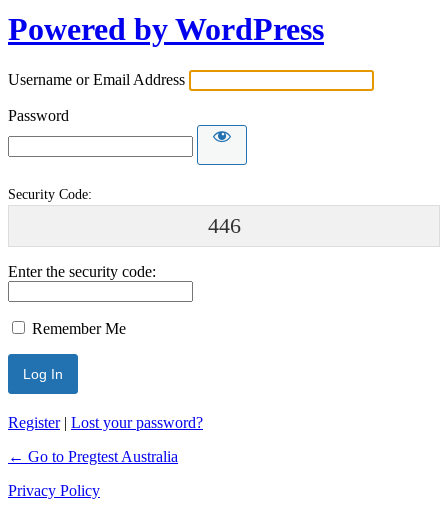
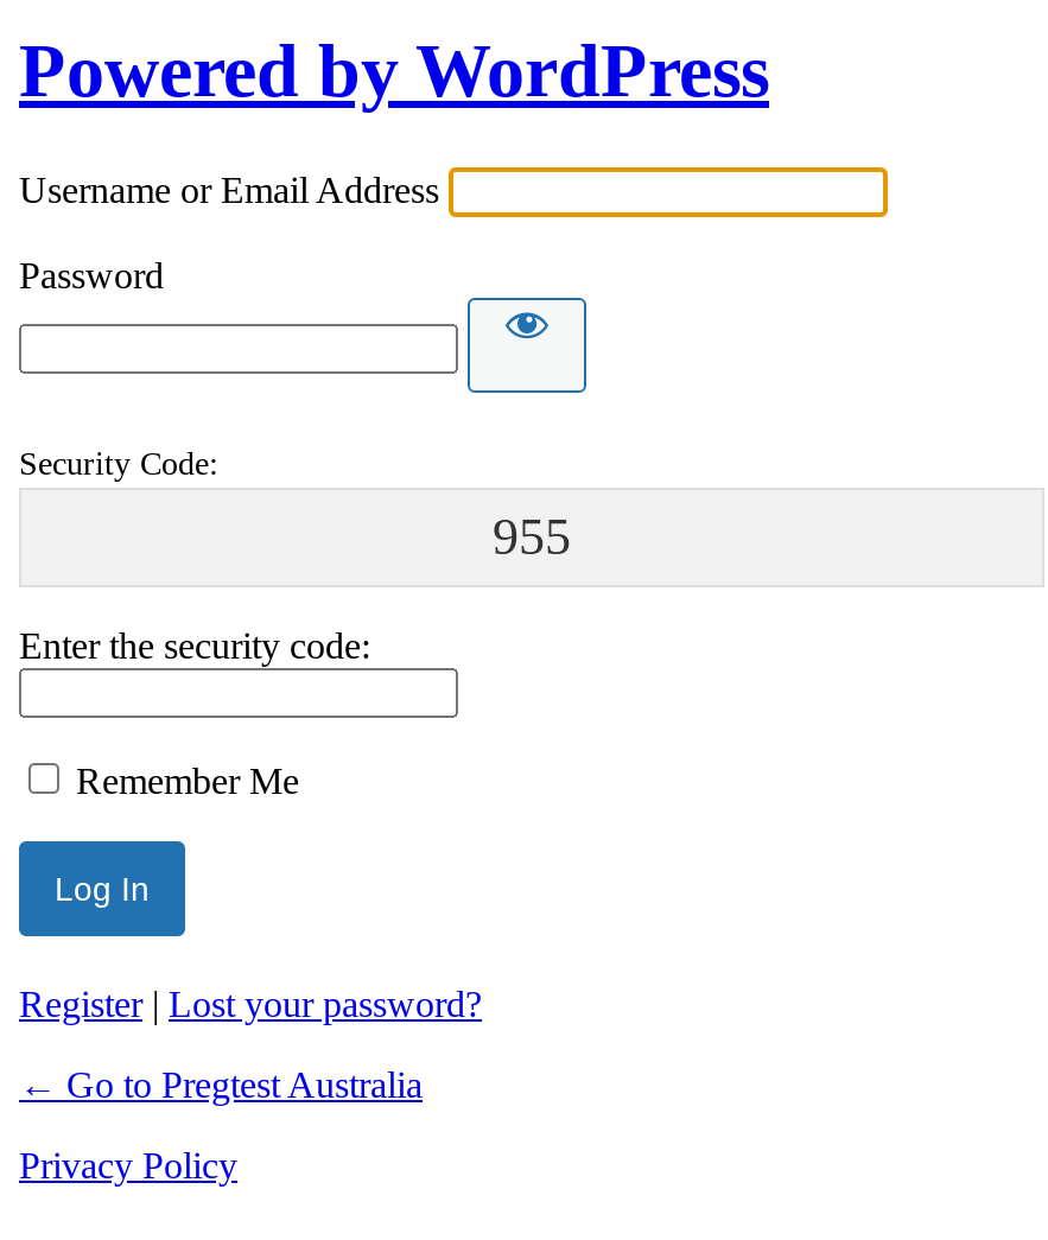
- 446
+ 955
